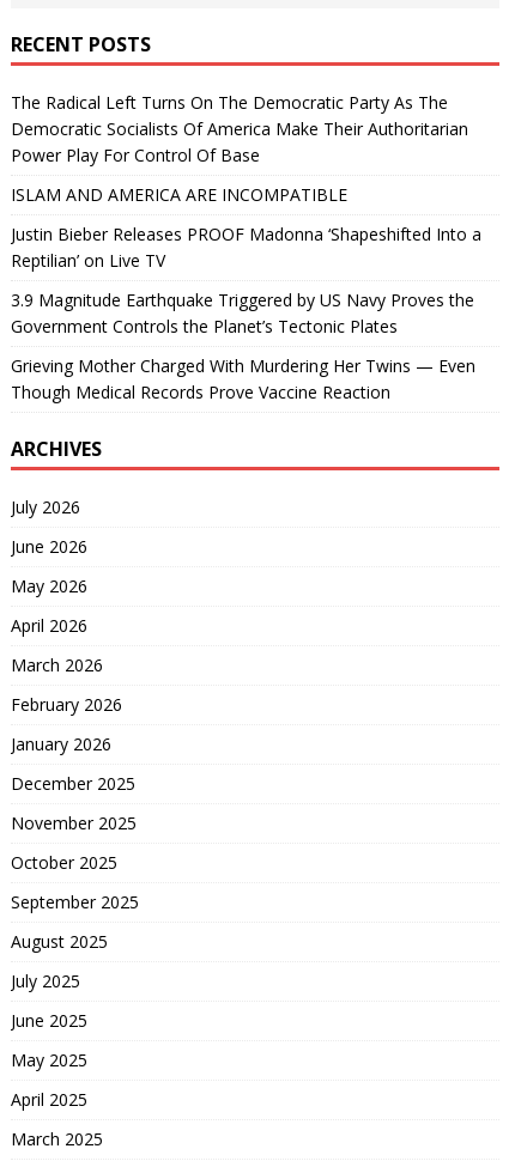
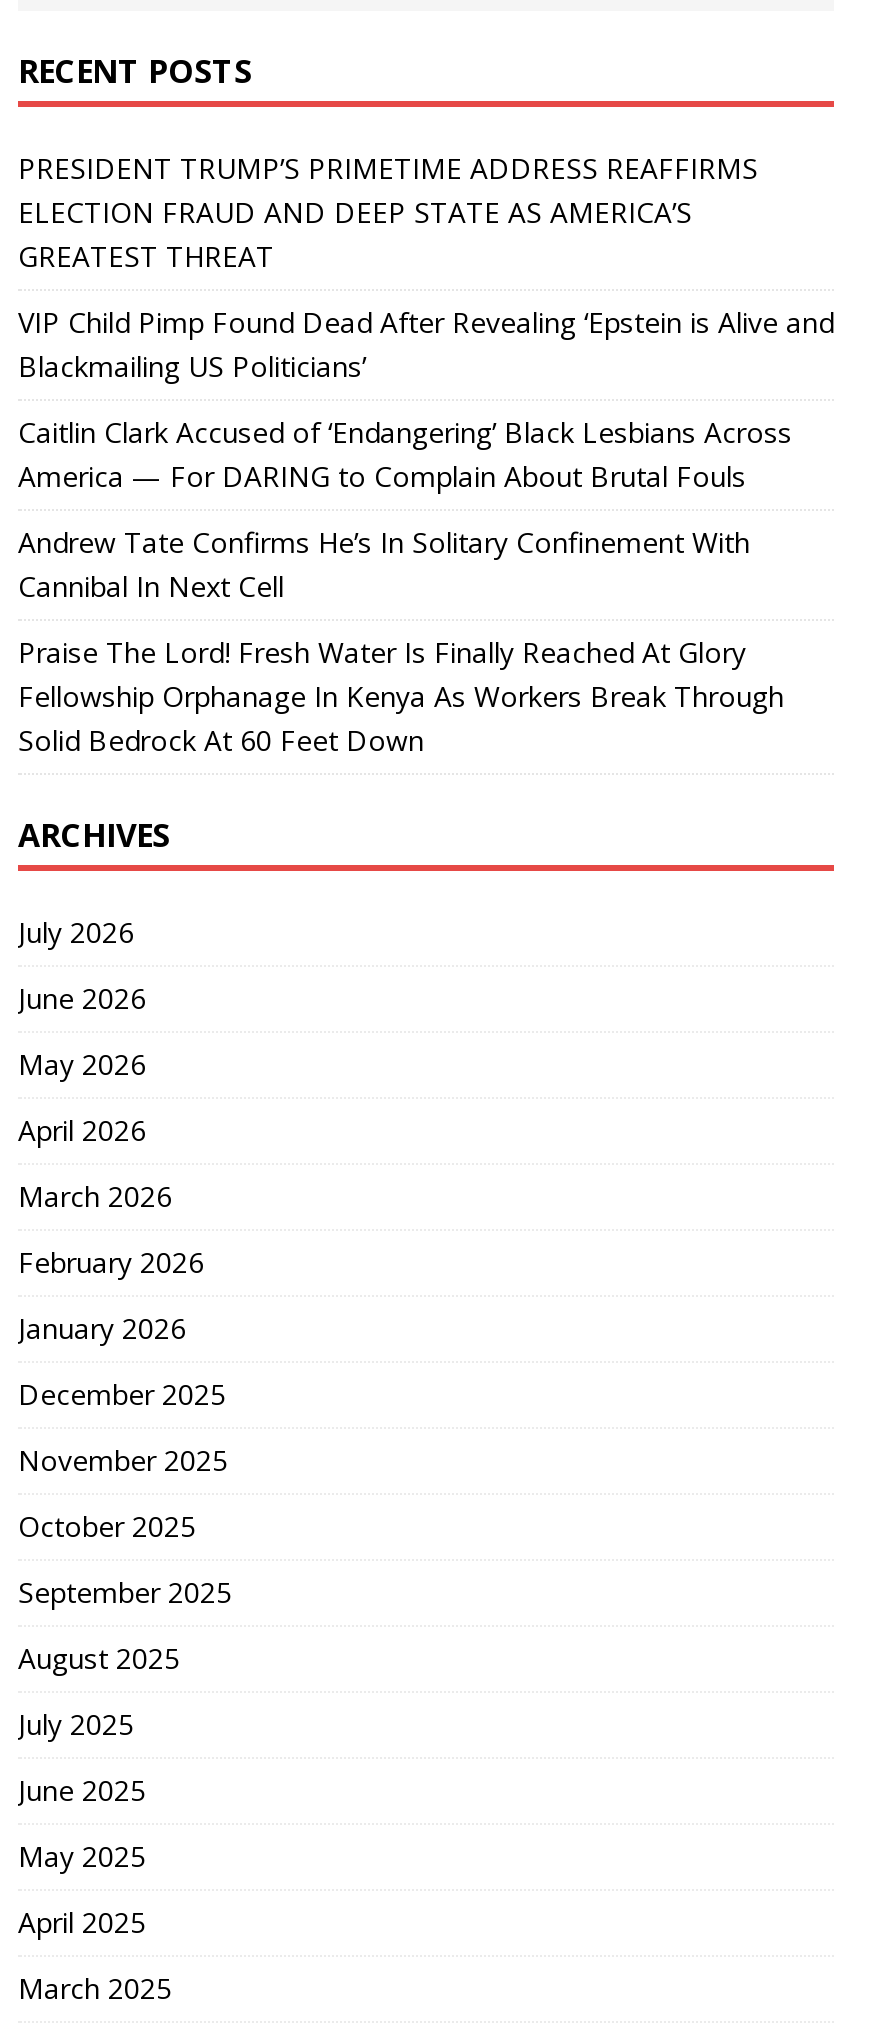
- The Radical Left Turns On The Democratic Party As The
- Democratic Socialists Of America Make Their Authoritarian
- Power Play For Control Of Base
+ PRESIDENT TRUMP’S PRIMETIME ADDRESS REAFFIRMS
+ ELECTION FRAUD AND DEEP STATE AS AMERICA’S
+ GREATEST THREAT

- ISLAM AND AMERICA ARE INCOMPATIBLE
+ VIP Child Pimp Found Dead After Revealing ‘Epstein is Alive and
+ Blackmailing US Politicians’

- Justin Bieber Releases PROOF Madonna ‘Shapeshifted Into a
- Reptilian’ on Live TV
+ Caitlin Clark Accused of ‘Endangering’ Black Lesbians Across
+ America — For DARING to Complain About Brutal Fouls

- 3.9 Magnitude Earthquake Triggered by US Navy Proves the
- Government Controls the Planet’s Tectonic Plates
+ Andrew Tate Confirms He’s In Solitary Confinement With
+ Cannibal In Next Cell

- Grieving Mother Charged With Murdering Her Twins — Even
- Though Medical Records Prove Vaccine Reaction
+ Praise The Lord! Fresh Water Is Finally Reached At Glory
+ Fellowship Orphanage In Kenya As Workers Break Through
+ Solid Bedrock At 60 Feet Down
